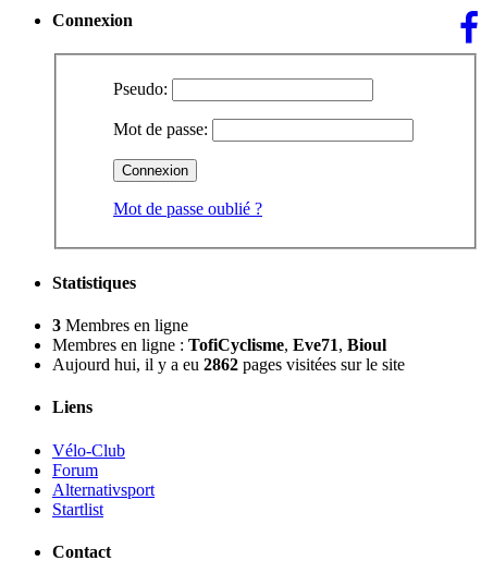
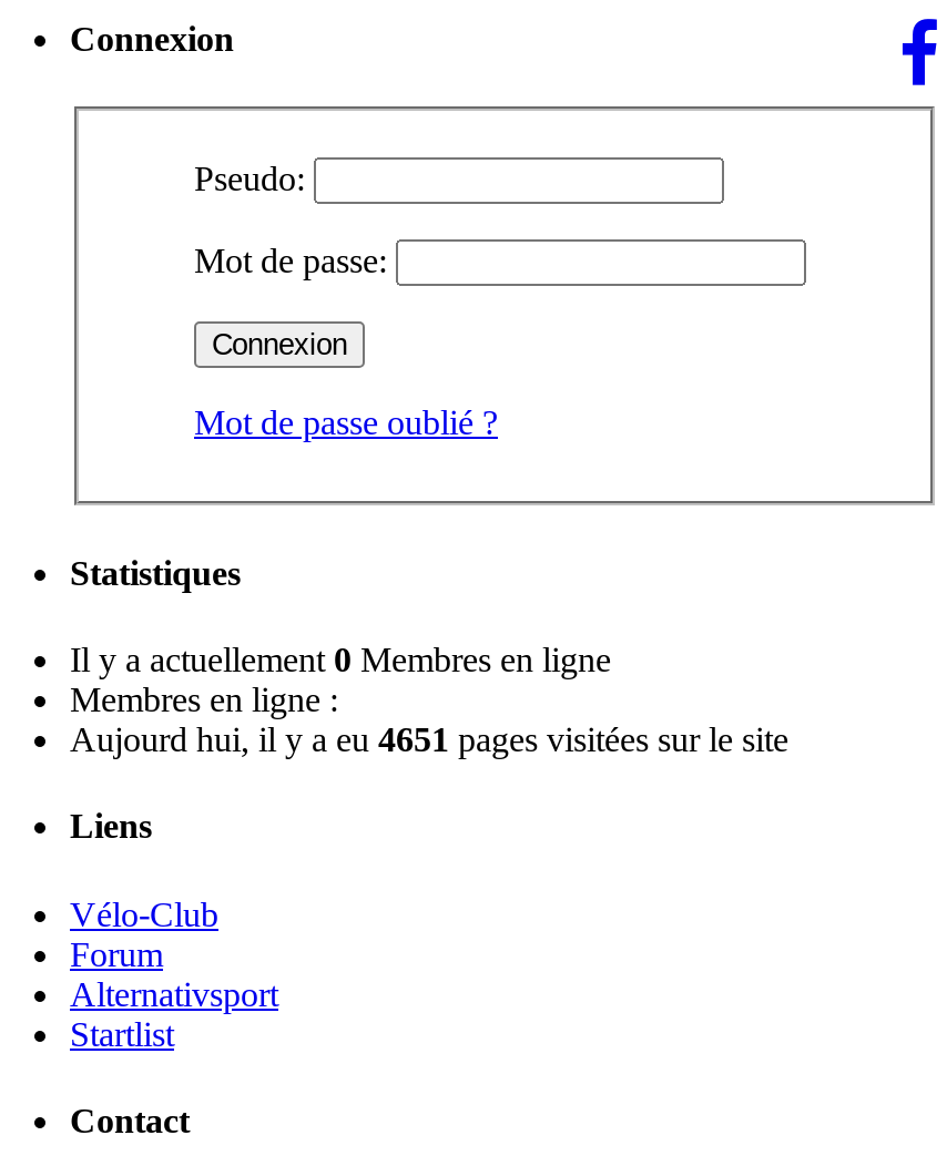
- 3 Membres en ligne
- Membres en ligne : TofiCyclisme, Eve71, Bioul
- Aujourd hui, il y a eu 2862 pages visitées sur le site
+ Il y a actuellement 0 Membres en ligne
+ Membres en ligne :
+ Aujourd hui, il y a eu 4651 pages visitées sur le site
